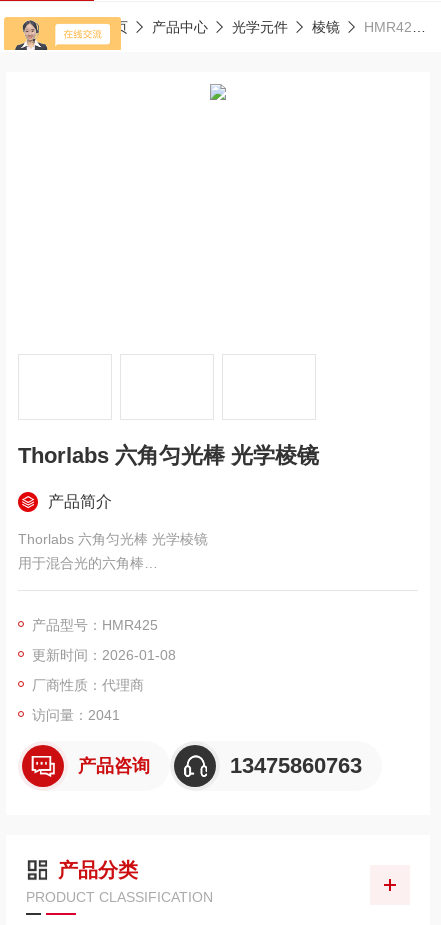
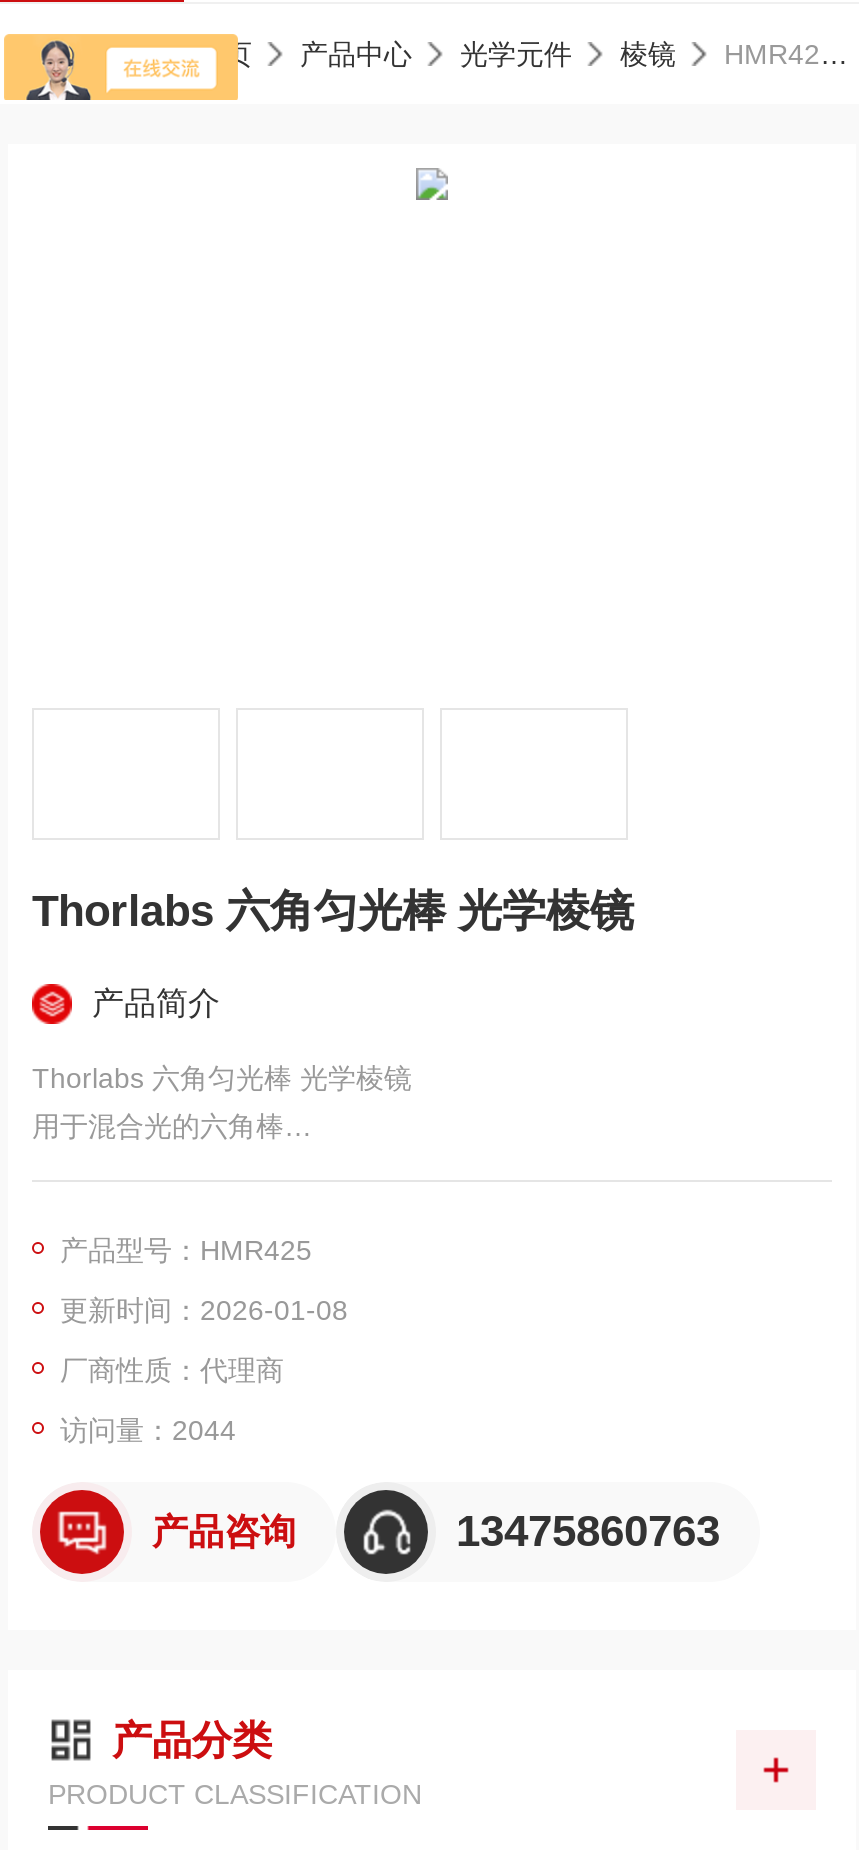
- 访问量：2041
+ 访问量：2044
